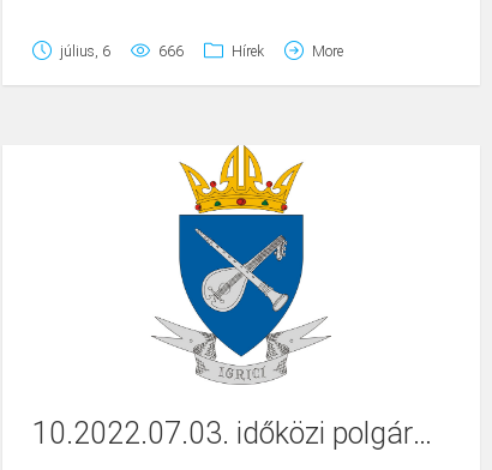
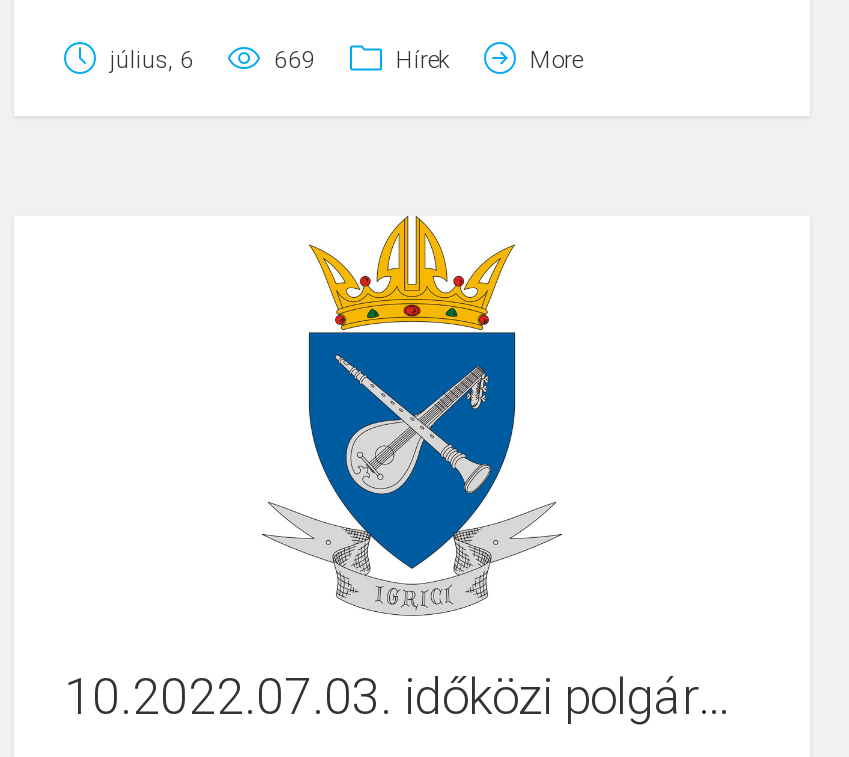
- 666
+ 669
